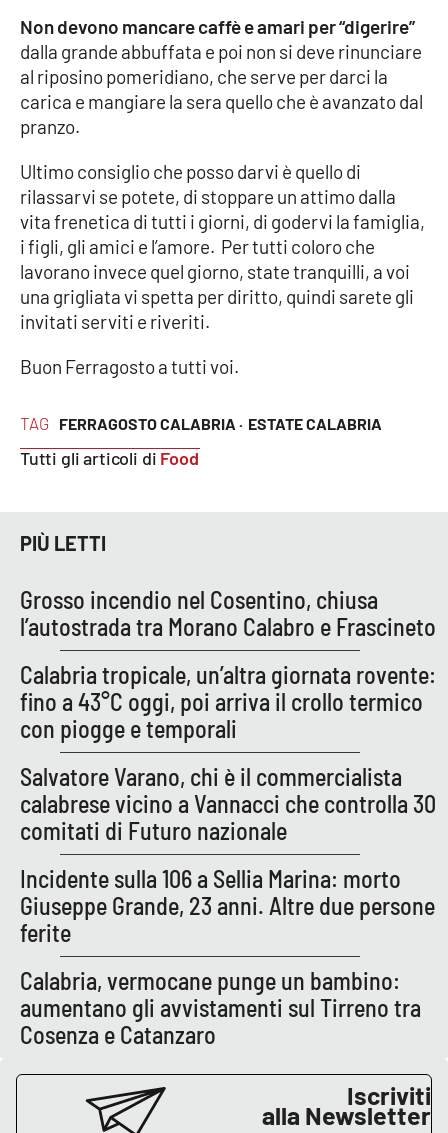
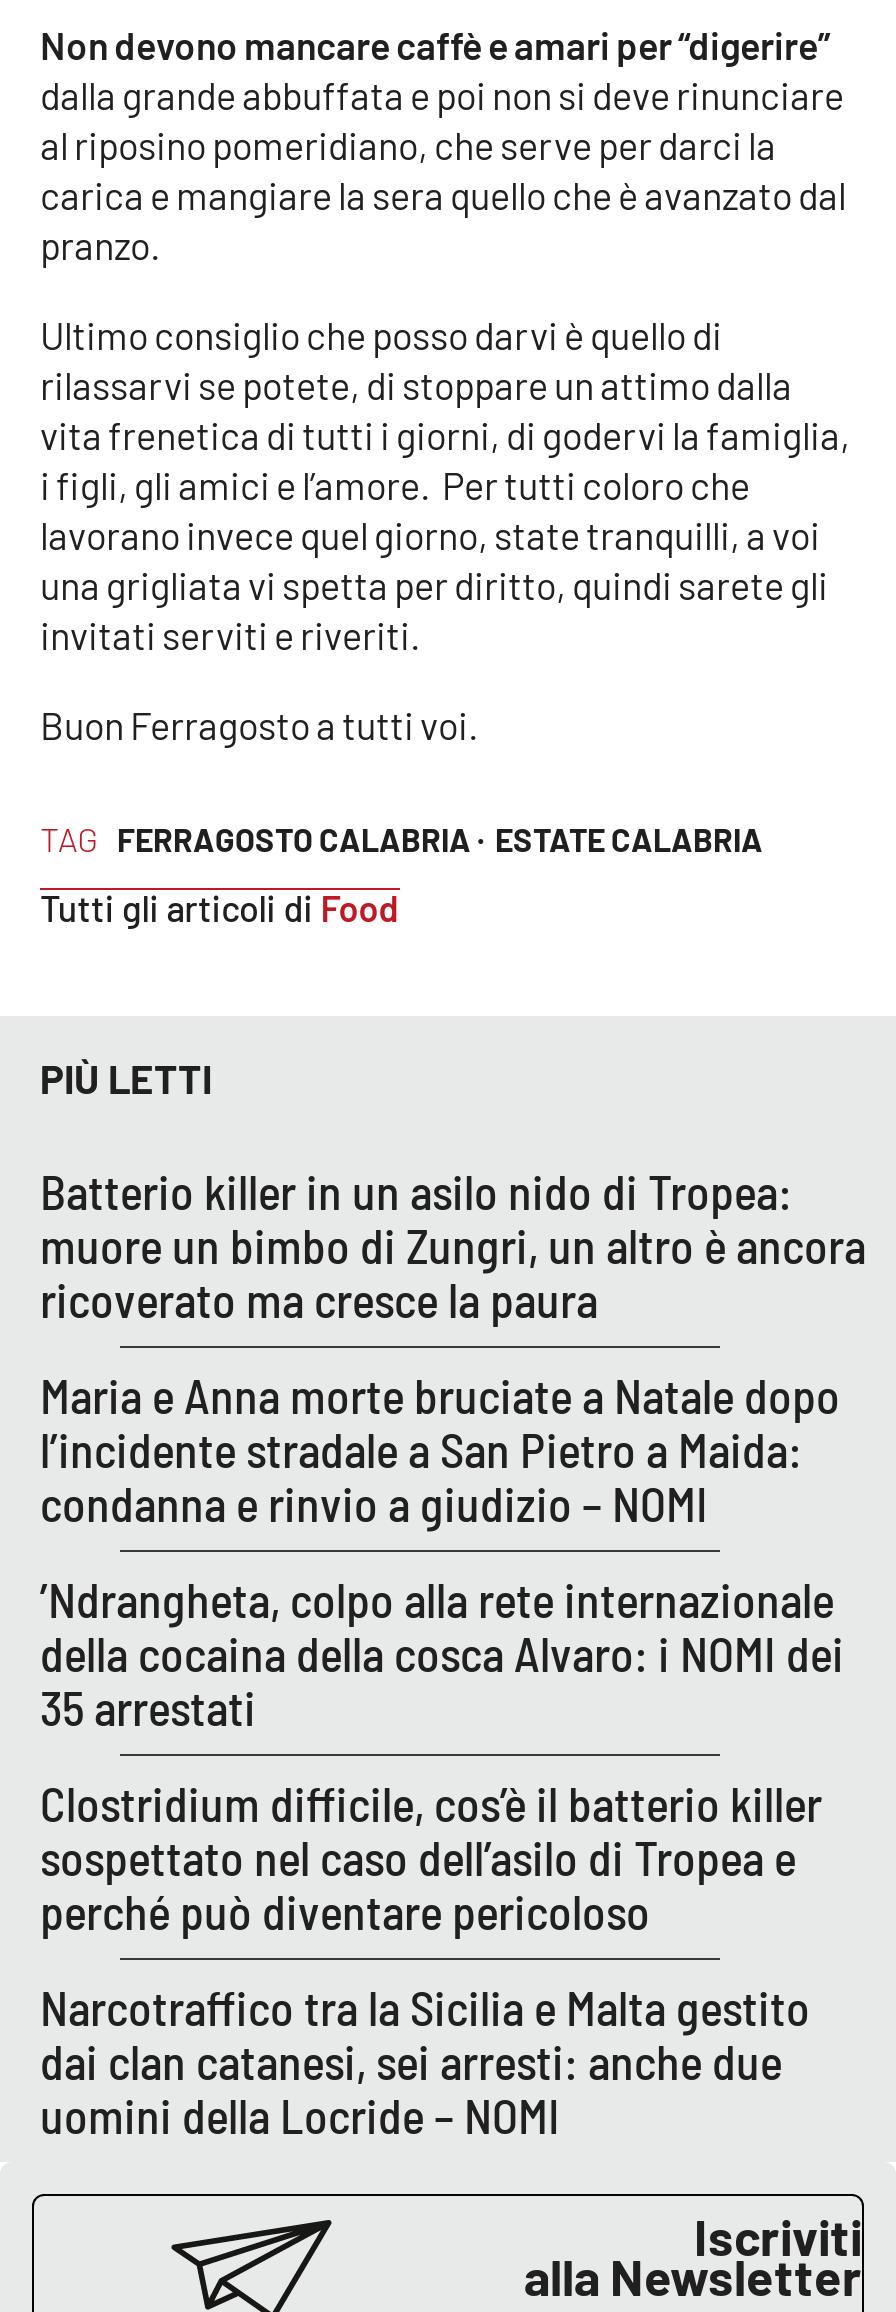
- Grosso incendio nel Cosentino, chiusa
- l’autostrada tra Morano Calabro e Frascineto
+ Batterio killer in un asilo nido di Tropea:
+ muore un bimbo di Zungri, un altro è ancora
+ ricoverato ma cresce la paura

- Calabria tropicale, un’altra giornata rovente:
- fino a 43°C oggi, poi arriva il crollo termico
- con piogge e temporali
+ Maria e Anna morte bruciate a Natale dopo
+ l’incidente stradale a San Pietro a Maida:
+ condanna e rinvio a giudizio – NOMI

- Salvatore Varano, chi è il commercialista
- calabrese vicino a Vannacci che controlla 30
- comitati di Futuro nazionale
+ ’Ndrangheta, colpo alla rete internazionale
+ della cocaina della cosca Alvaro: i NOMI dei
+ 35 arrestati

- Incidente sulla 106 a Sellia Marina: morto
- Giuseppe Grande, 23 anni. Altre due persone
- ferite
+ Clostridium difficile, cos’è il batterio killer
+ sospettato nel caso dell’asilo di Tropea e
+ perché può diventare pericoloso

- Calabria, vermocane punge un bambino:
- aumentano gli avvistamenti sul Tirreno tra
- Cosenza e Catanzaro
+ Narcotraffico tra la Sicilia e Malta gestito
+ dai clan catanesi, sei arresti: anche due
+ uomini della Locride – NOMI
